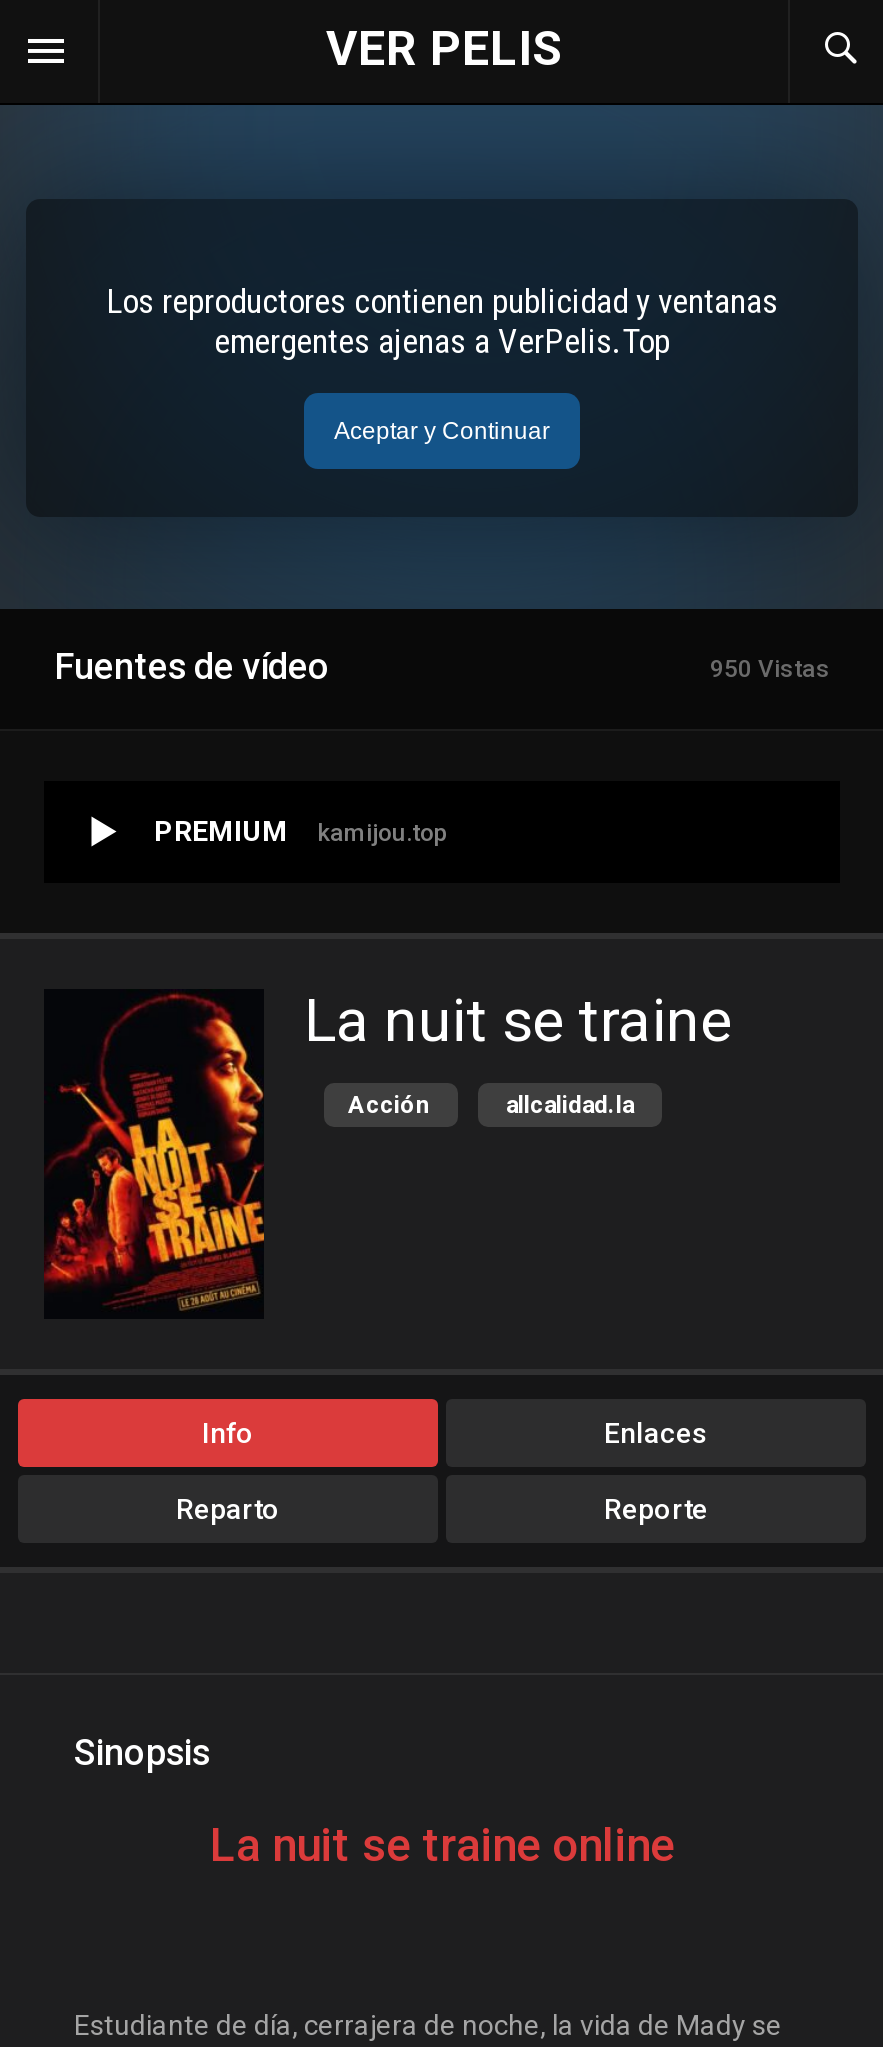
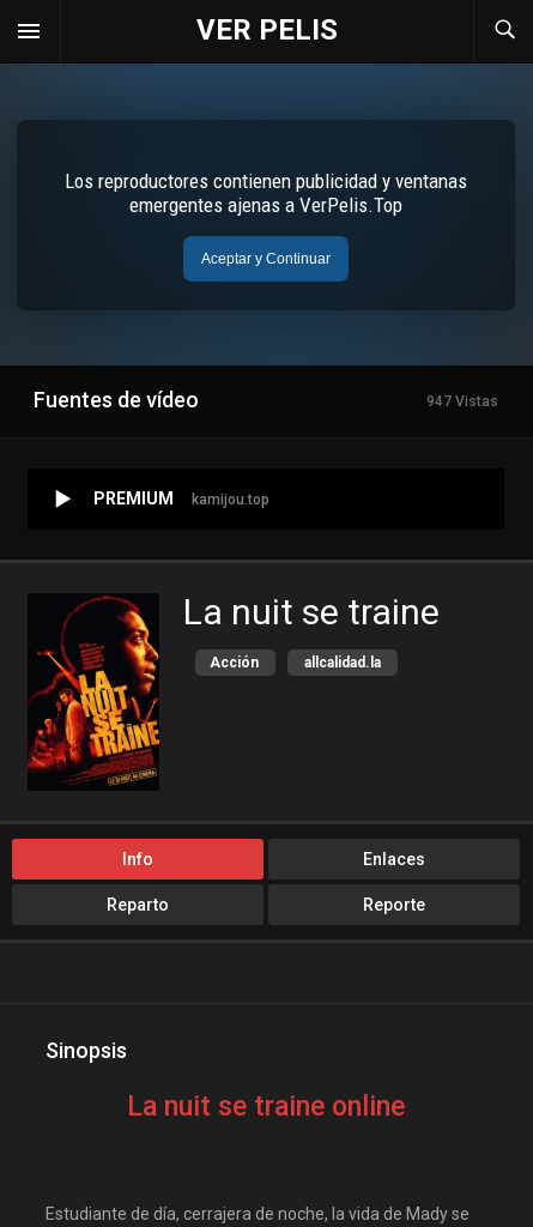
- 950 Vistas
+ 947 Vistas
